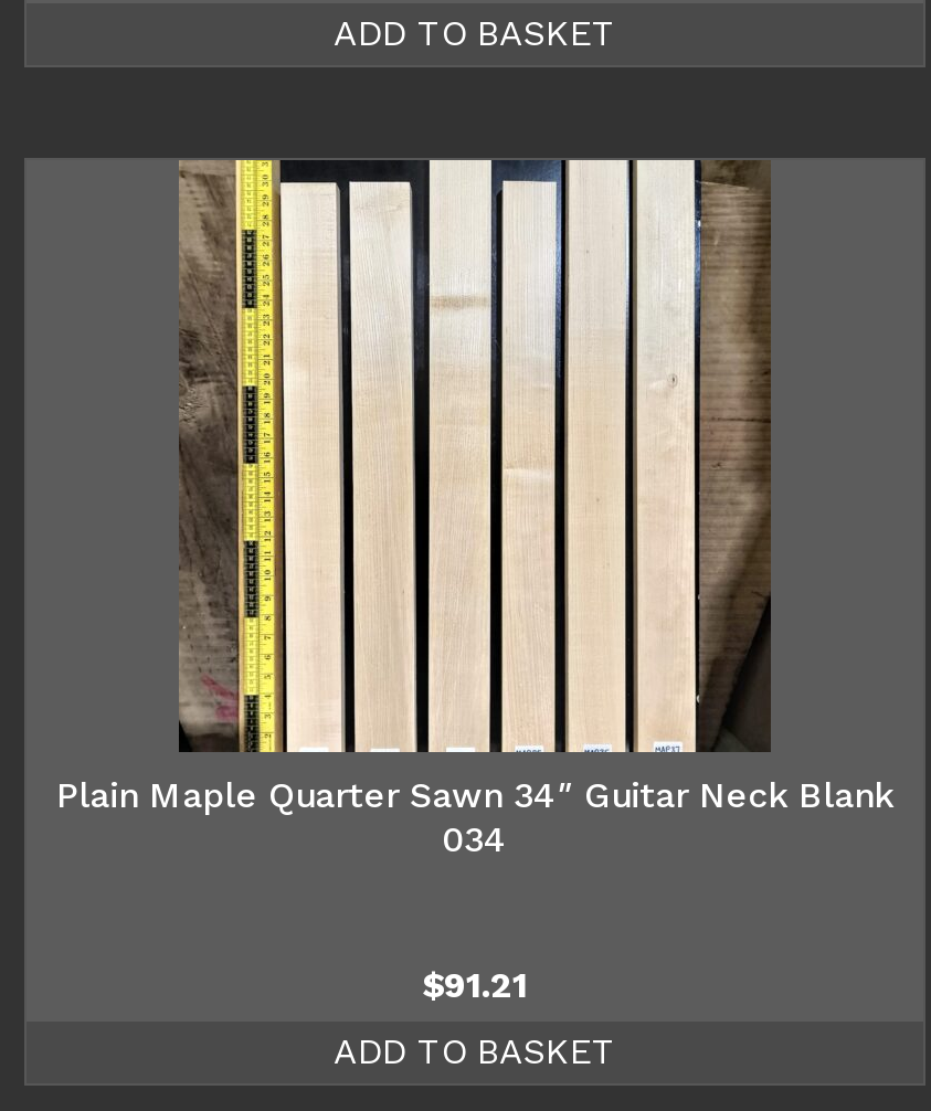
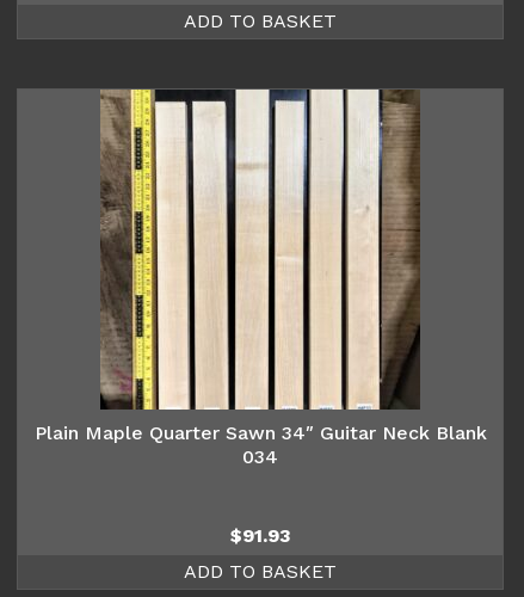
- $91.21
+ $91.93
